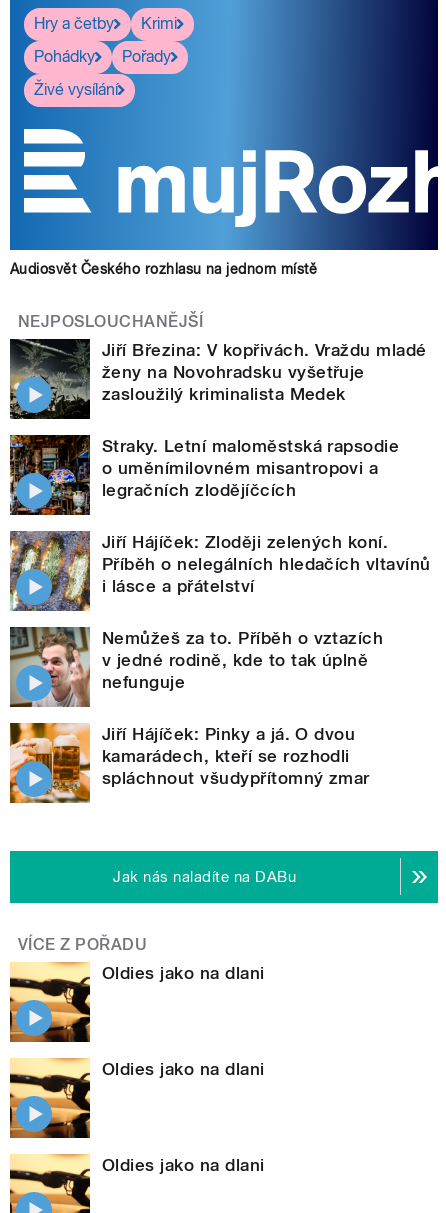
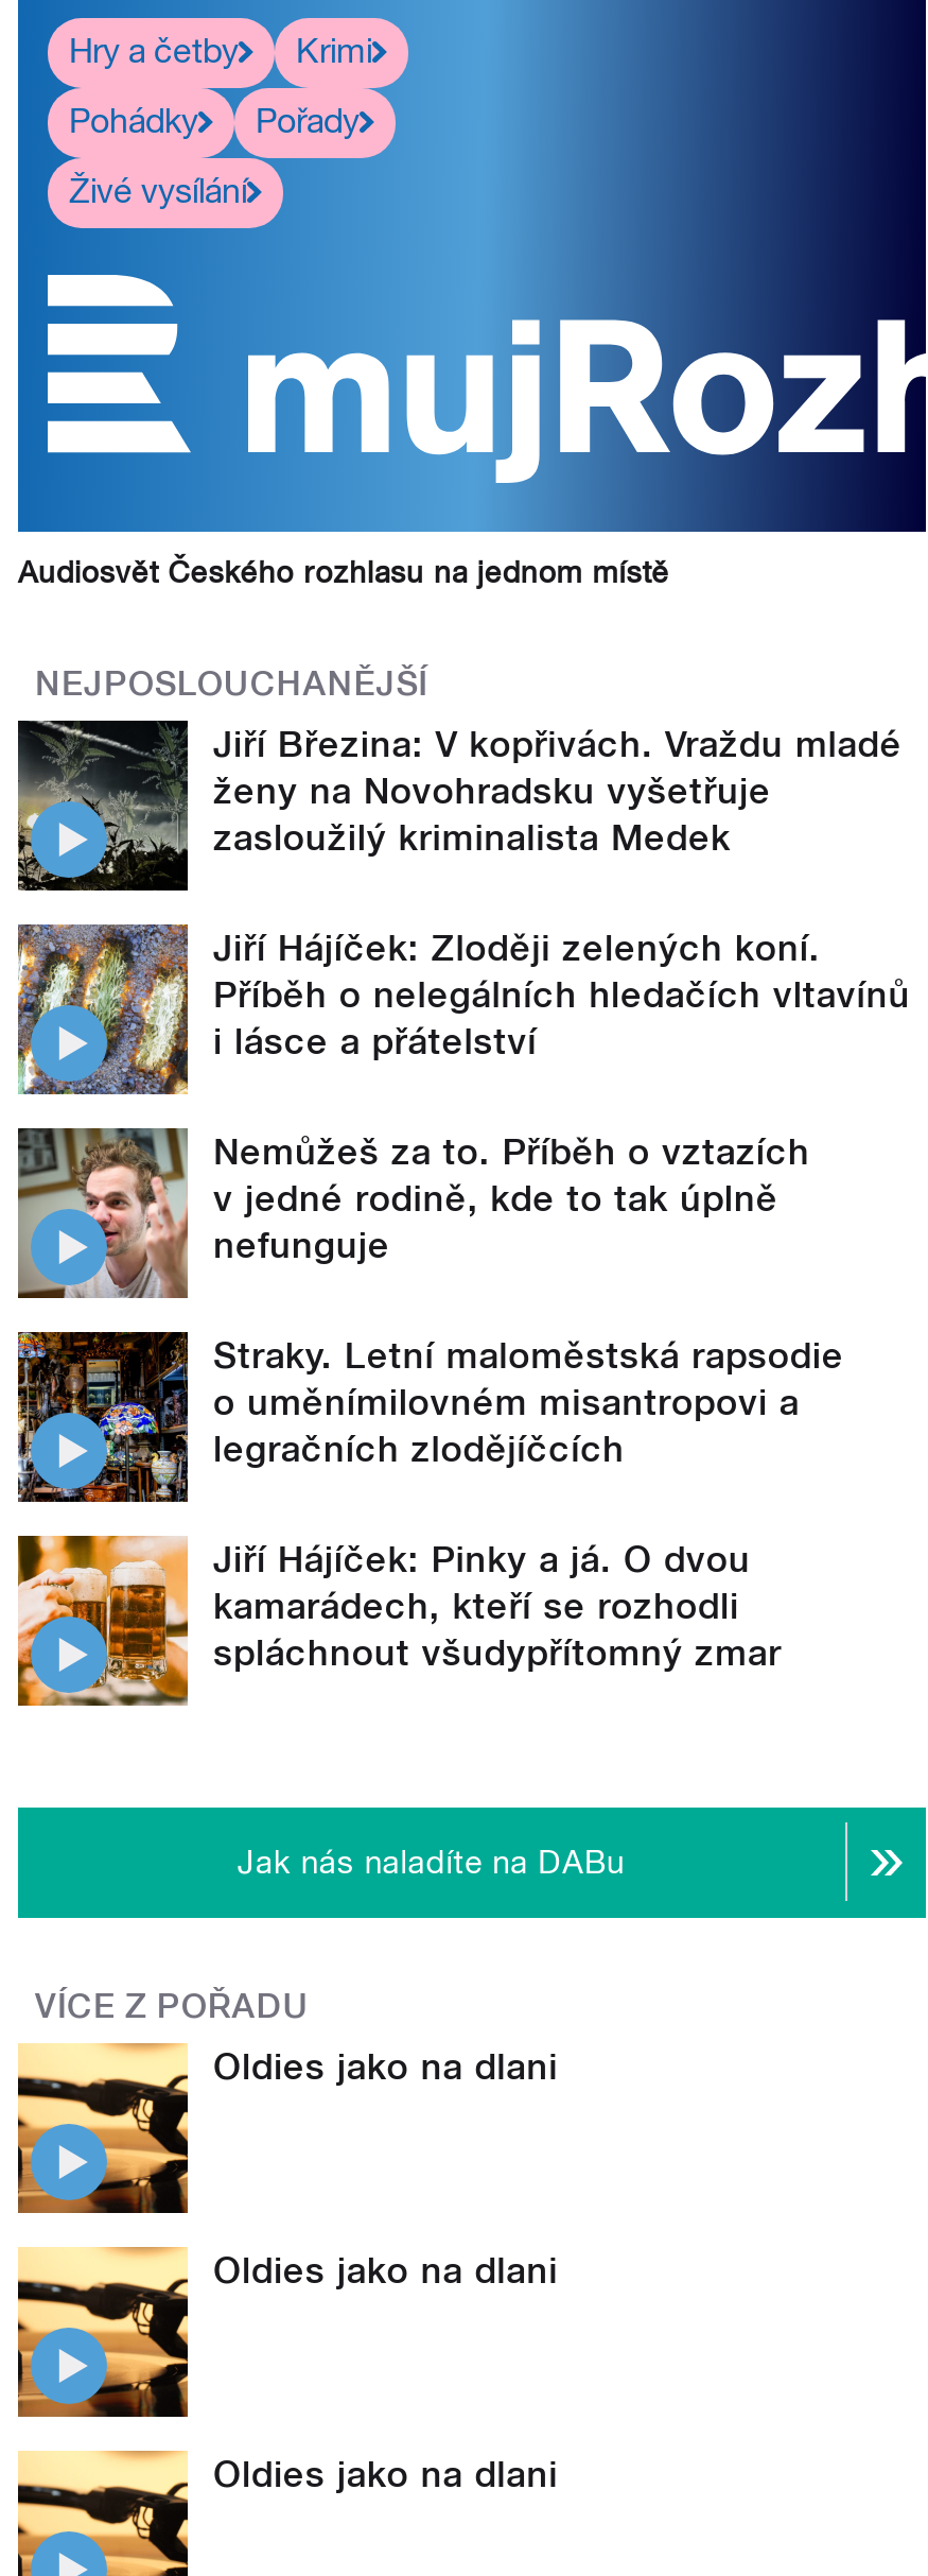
moved down: [image] | Straky. Letní maloměstská rapsodie | o uměnímilovném misantropovi a | legračních zlodějíčcích

moved up: [image] | Jiří Hájíček: Zloději zelených koní. | Příběh o nelegálních hledačích vltavínů | i lásce a přátelství | Nemůžeš za to. Příběh o vztazích | v jedné rodině, kde to tak úplně | nefunguje
